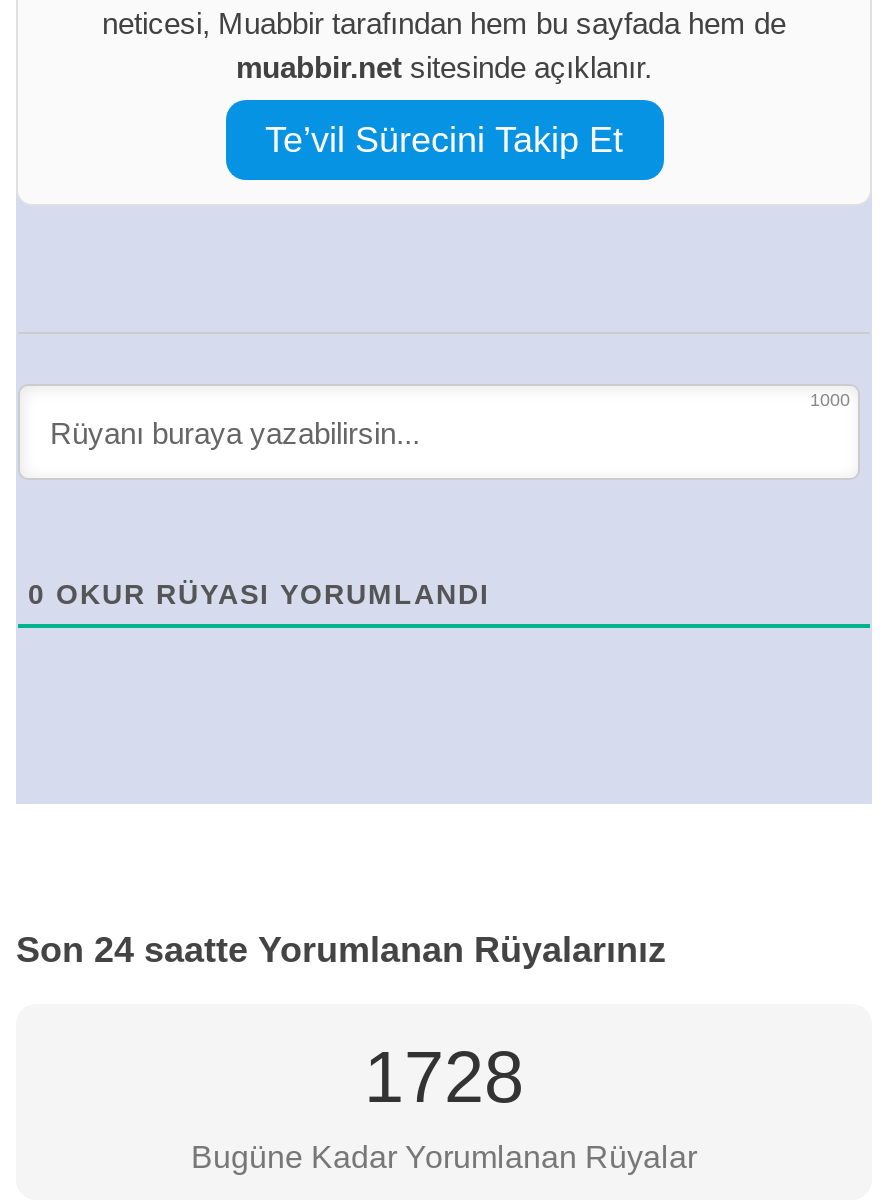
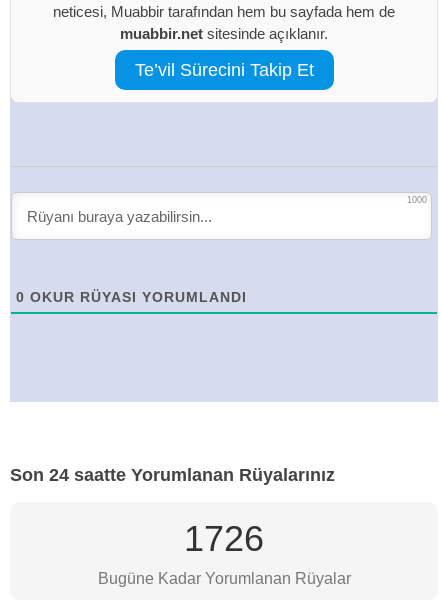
- 1728
+ 1726
